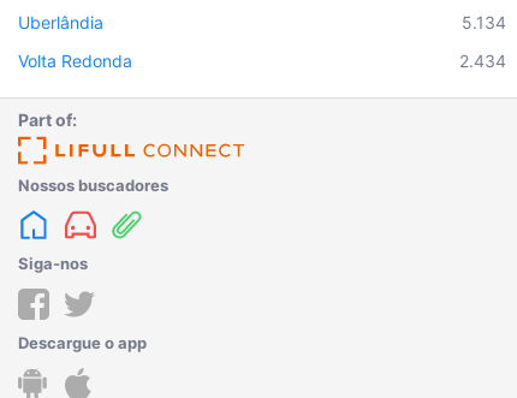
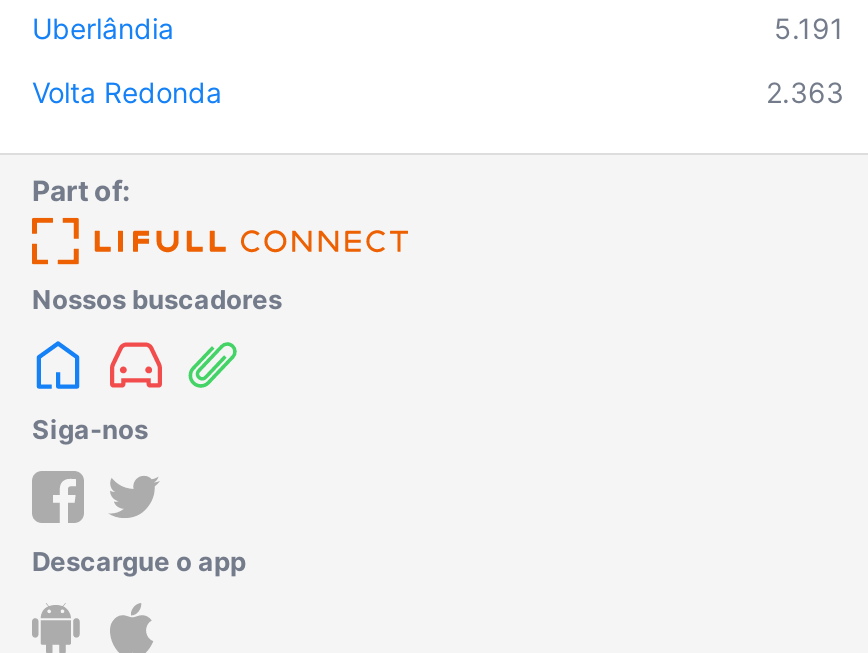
- 5.134
+ 5.191

- 2.434
+ 2.363
